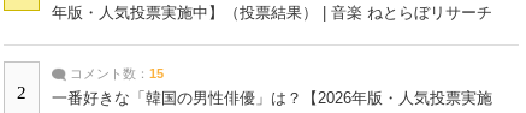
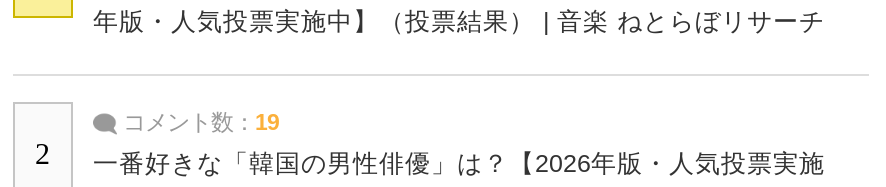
- コメント数：15
+ コメント数：19
